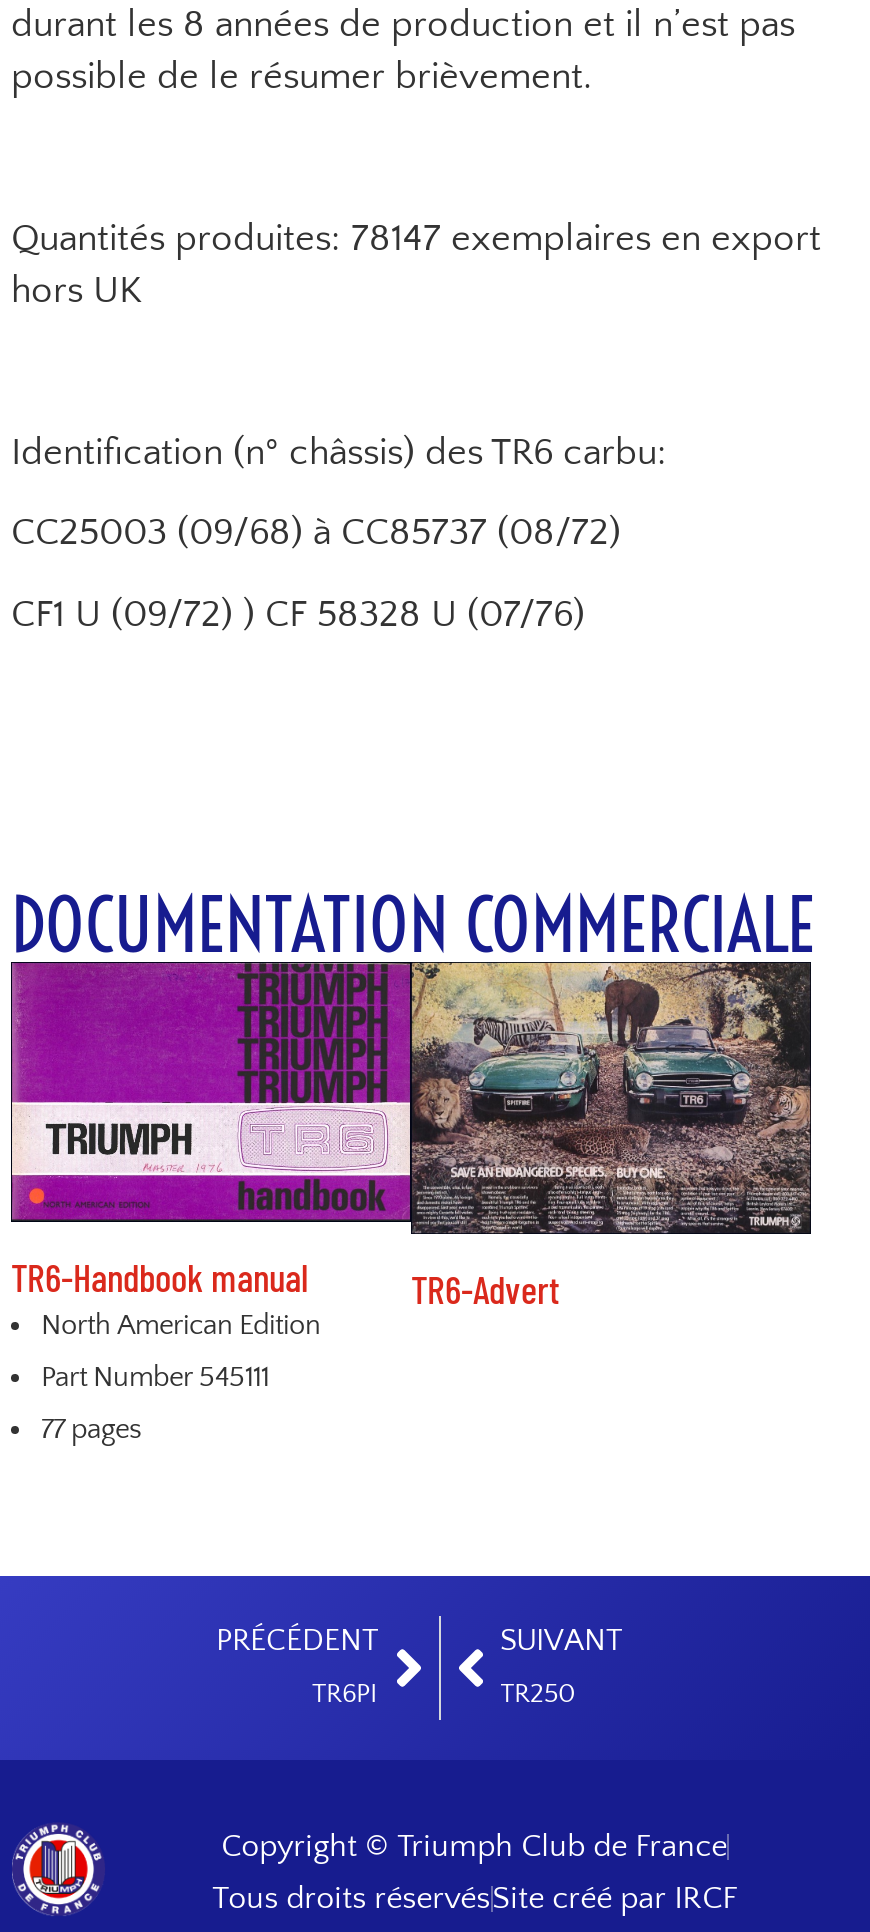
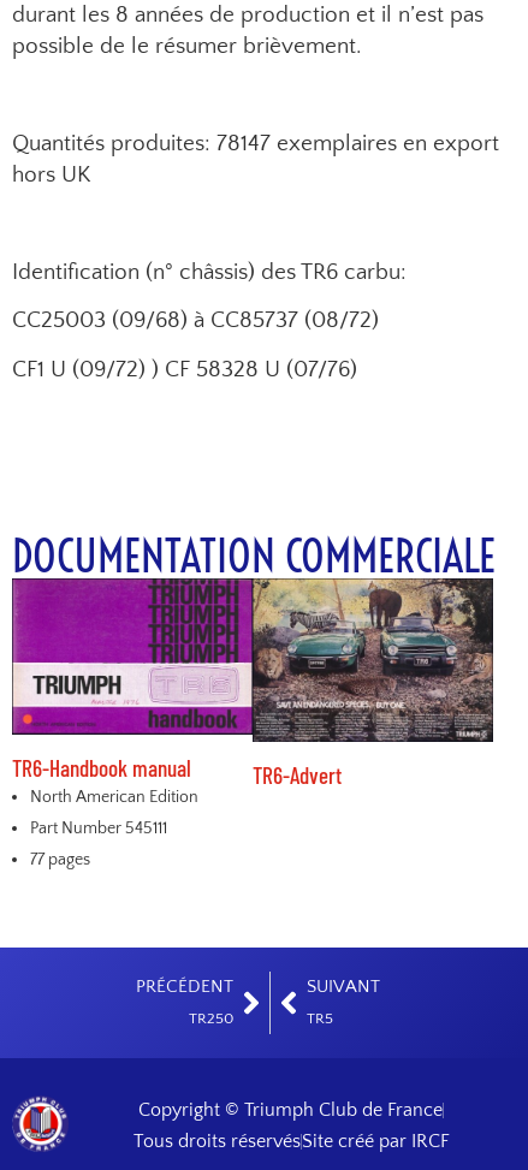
- TR6PI
+ TR250

- TR250
+ TR5
